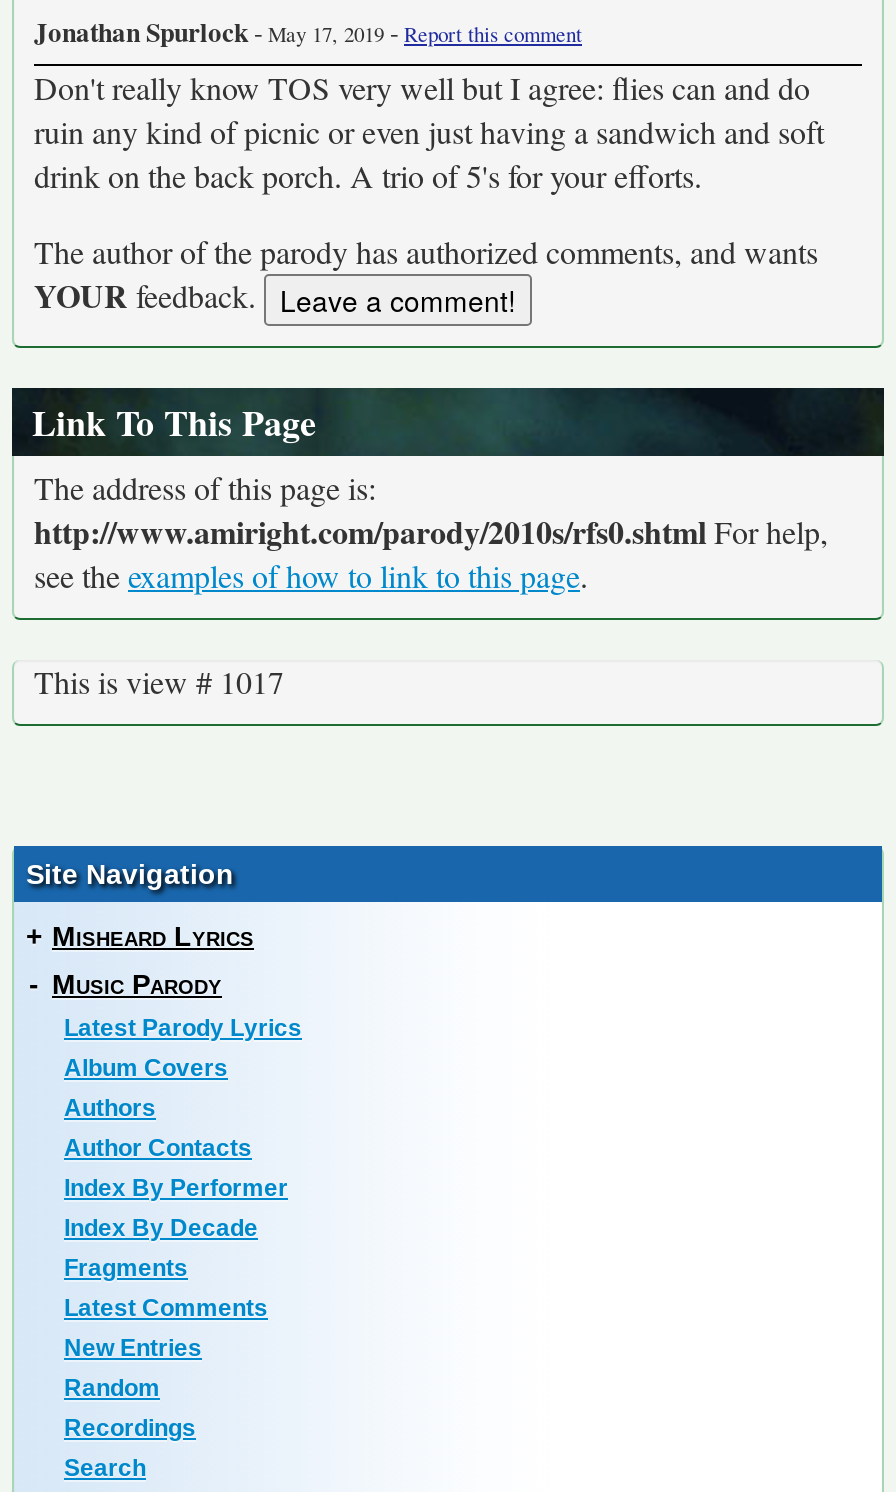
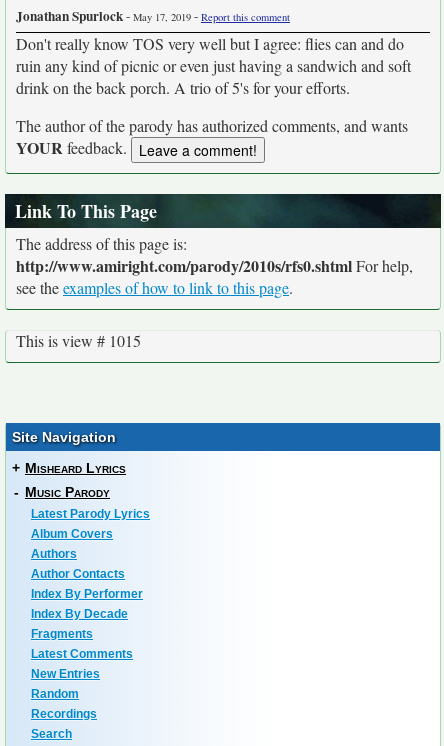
- This is view # 1017
+ This is view # 1015
